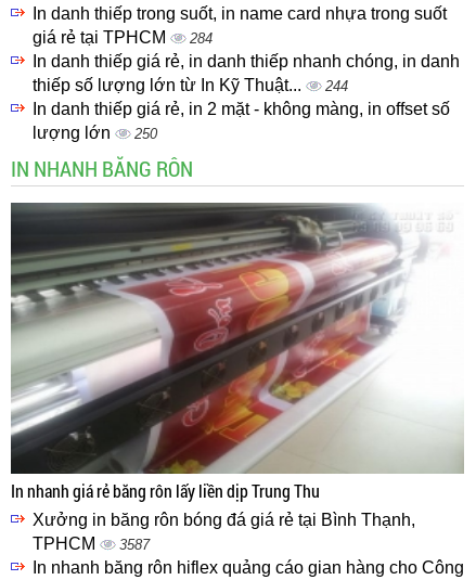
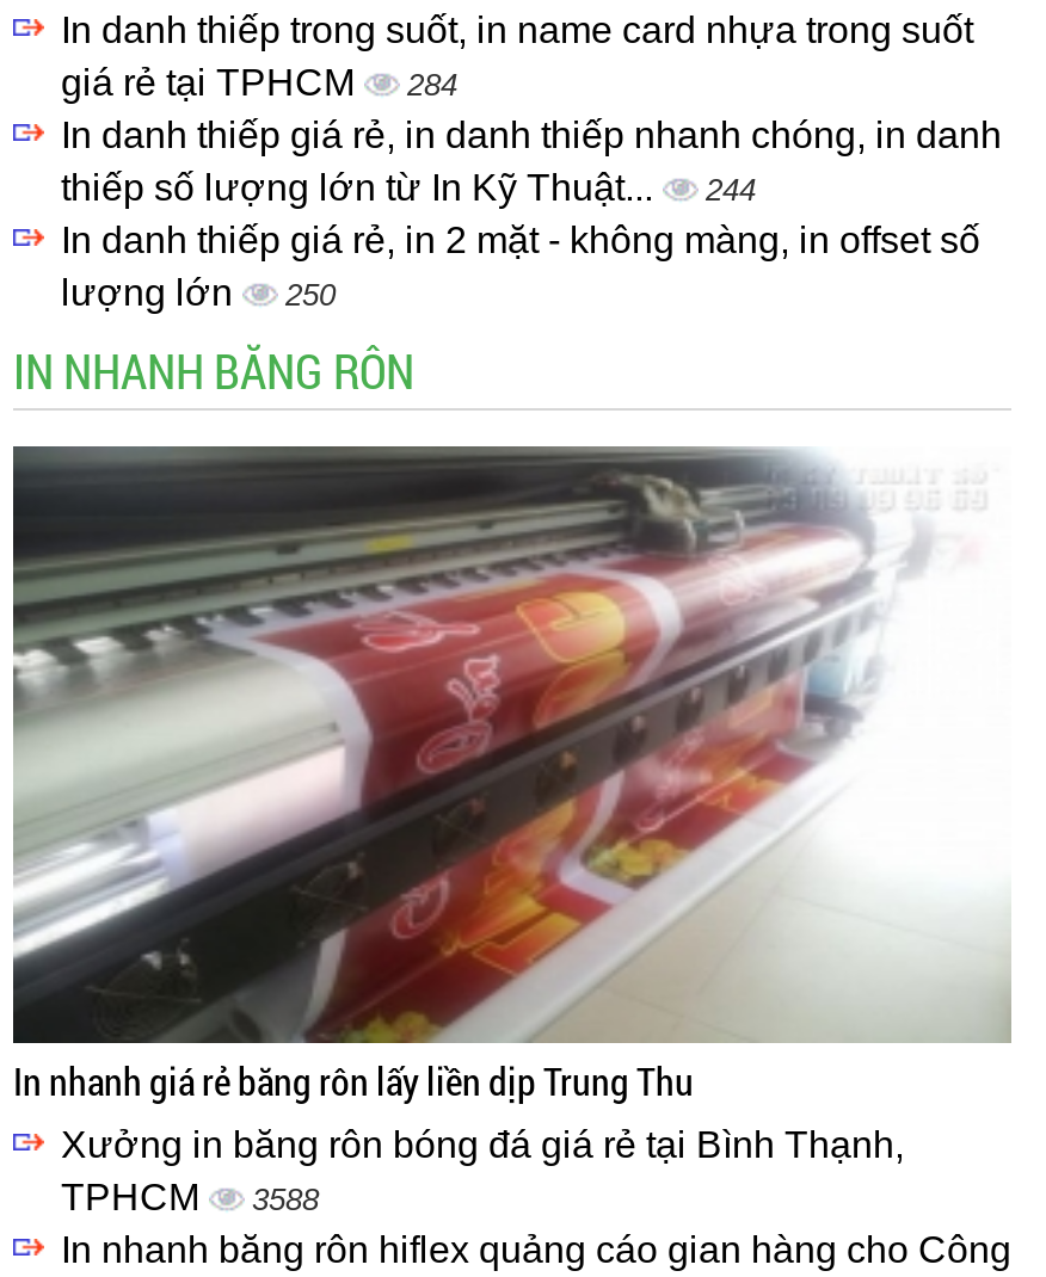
- TPHCM 3587
+ TPHCM 3588
